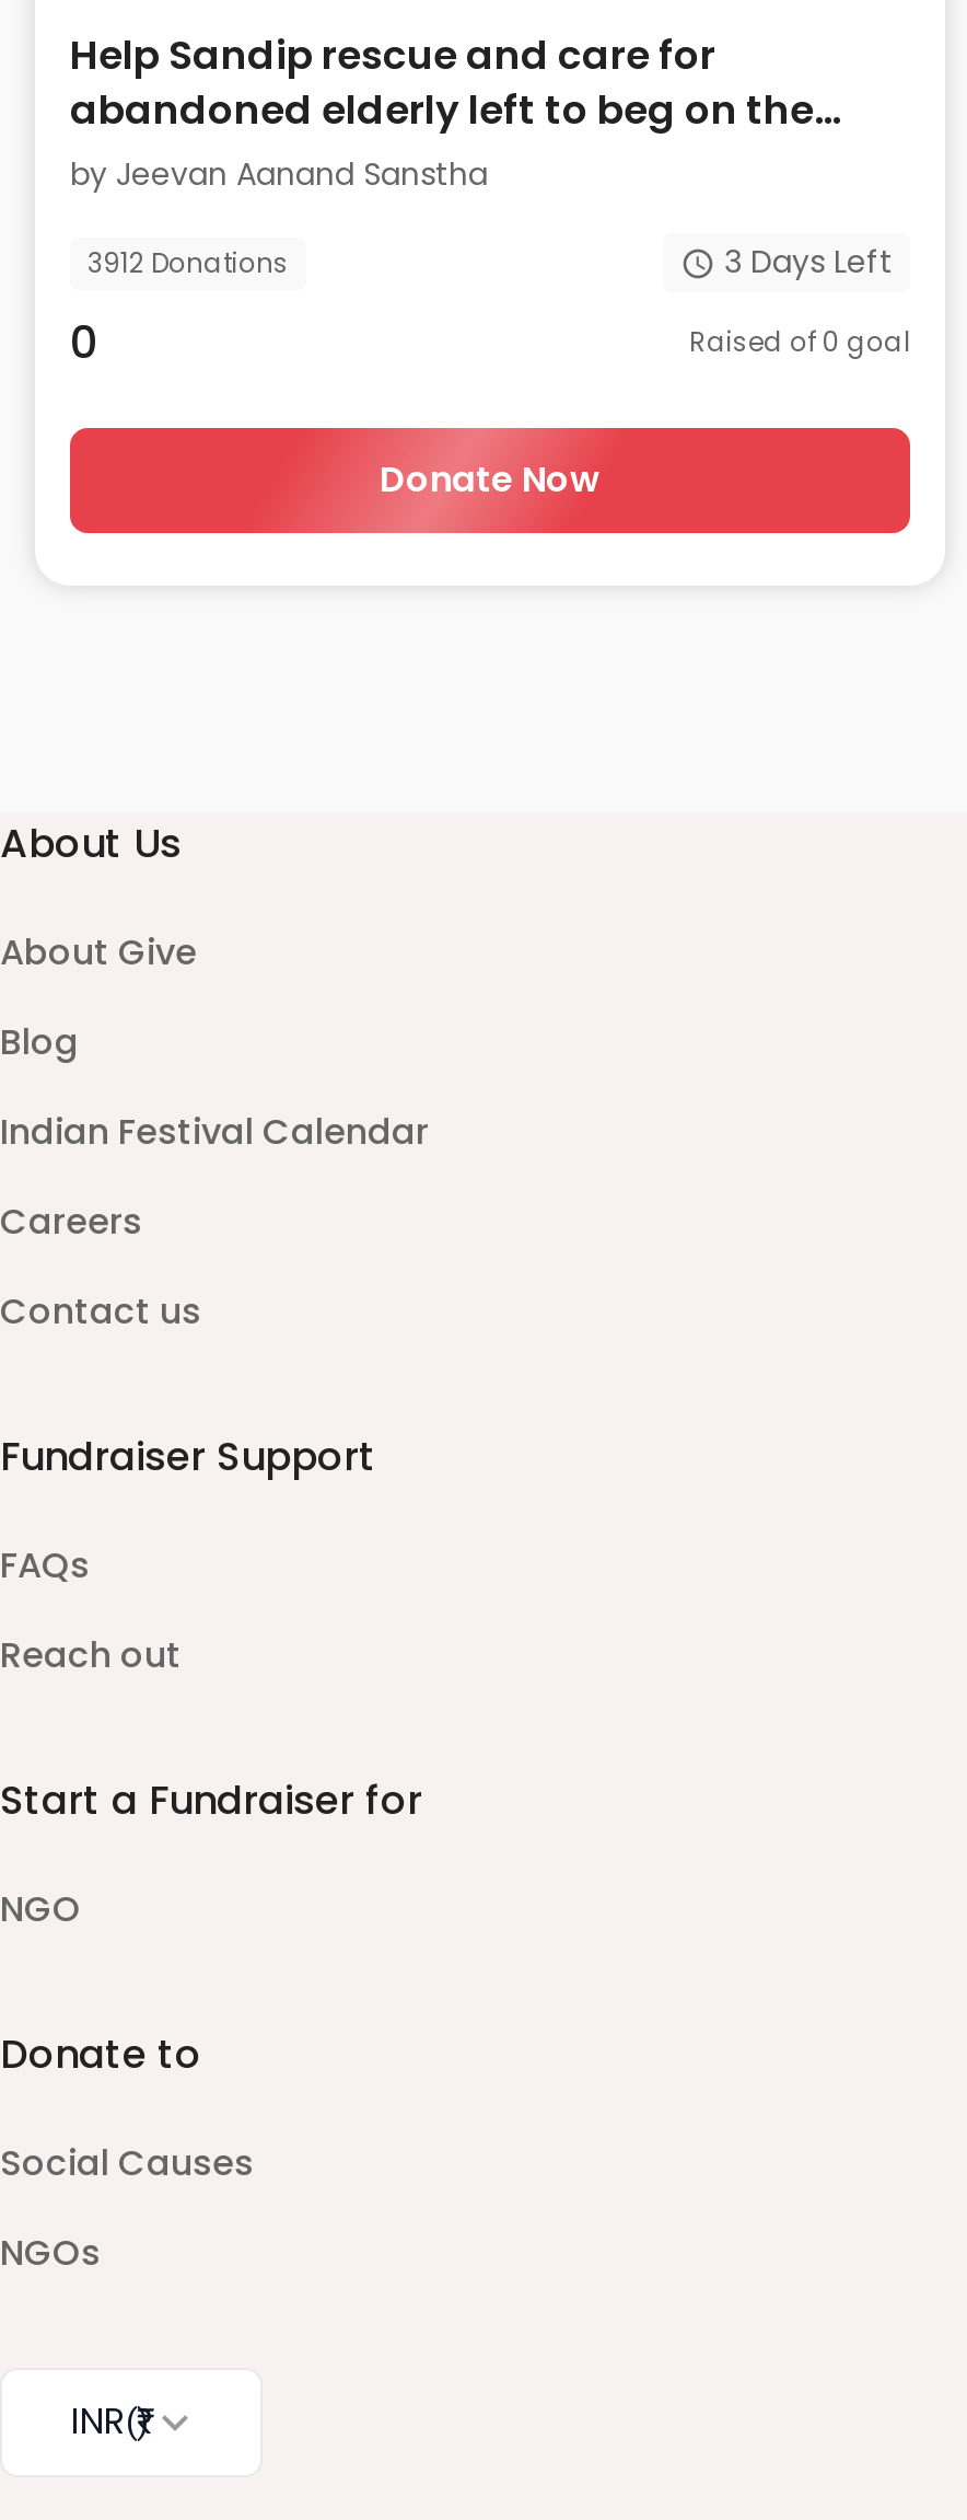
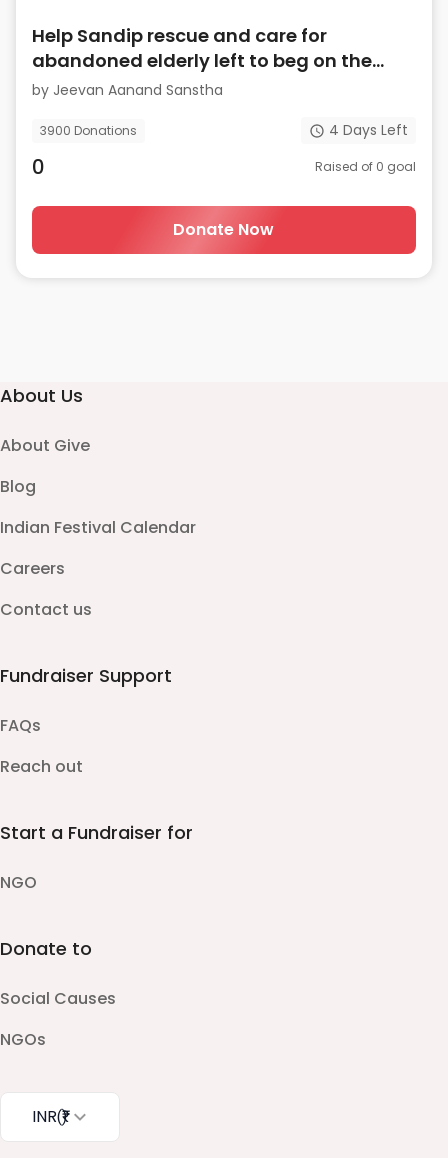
- 3912 Donations
+ 3900 Donations

- 3 Days Left
+ 4 Days Left
